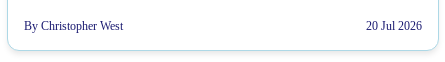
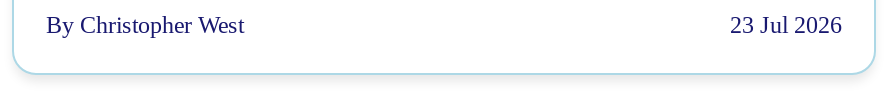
- 20 Jul 2026
+ 23 Jul 2026
